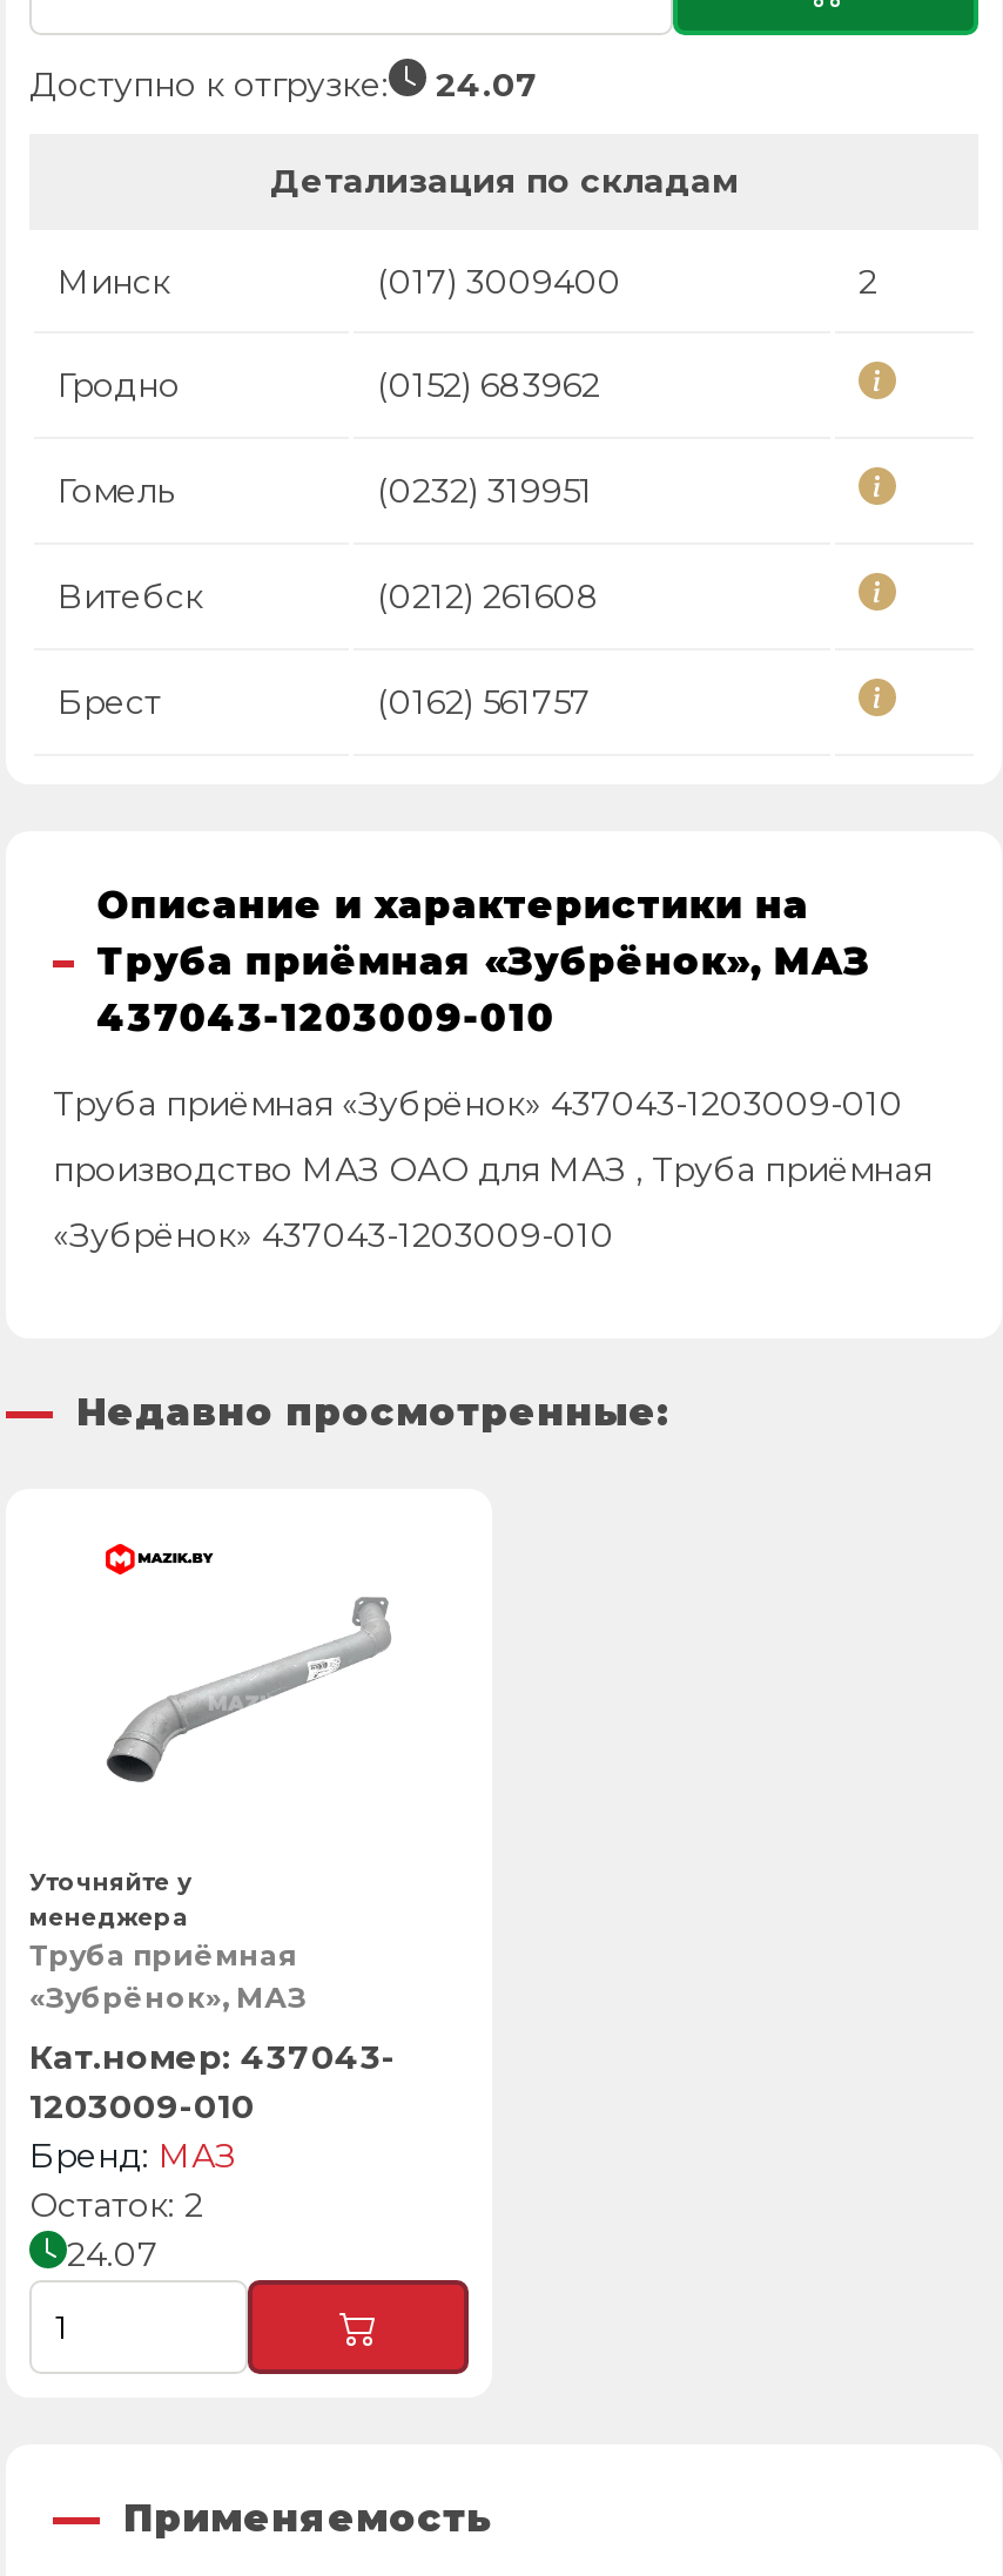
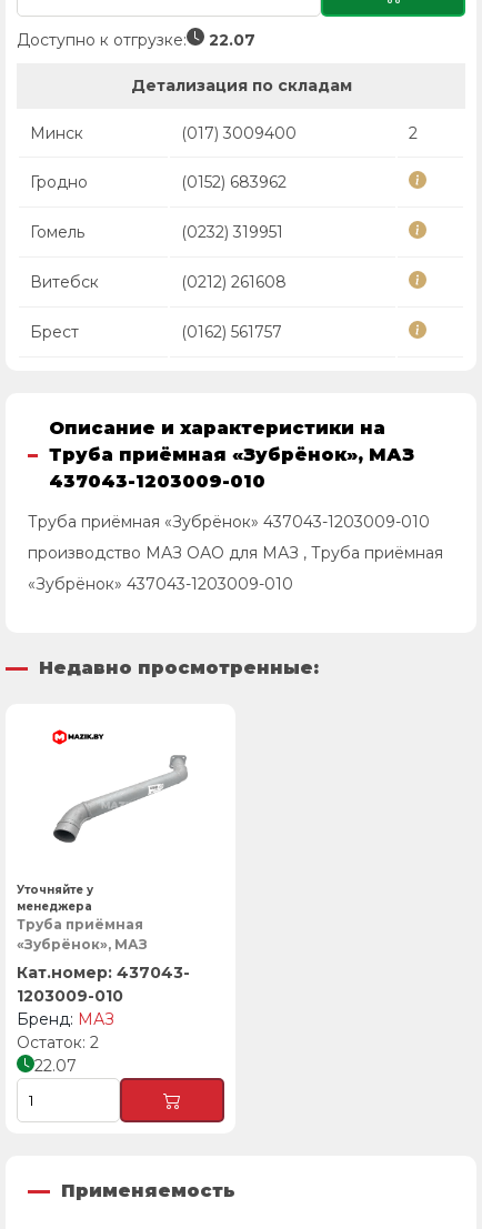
- Доступно к отгрузке: 24.07
+ Доступно к отгрузке: 22.07

- 24.07
+ 22.07
